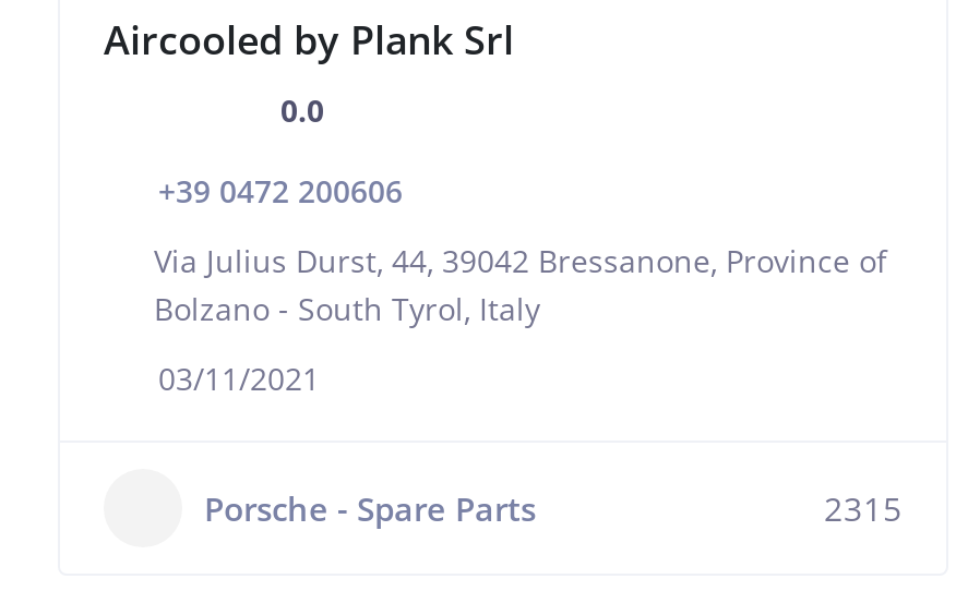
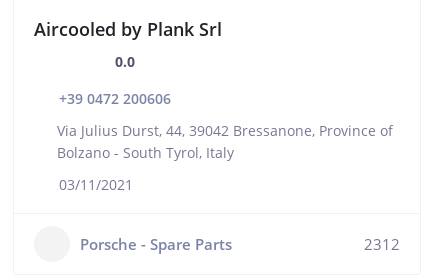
- 2315
+ 2312
